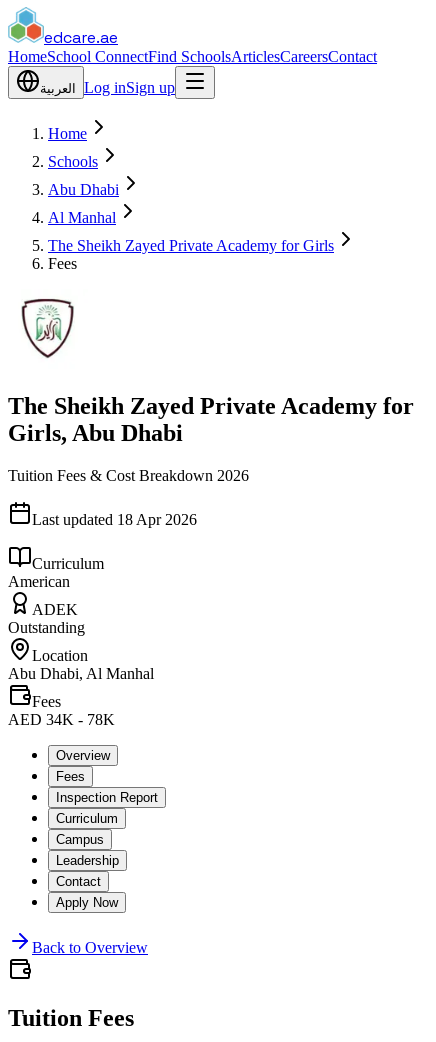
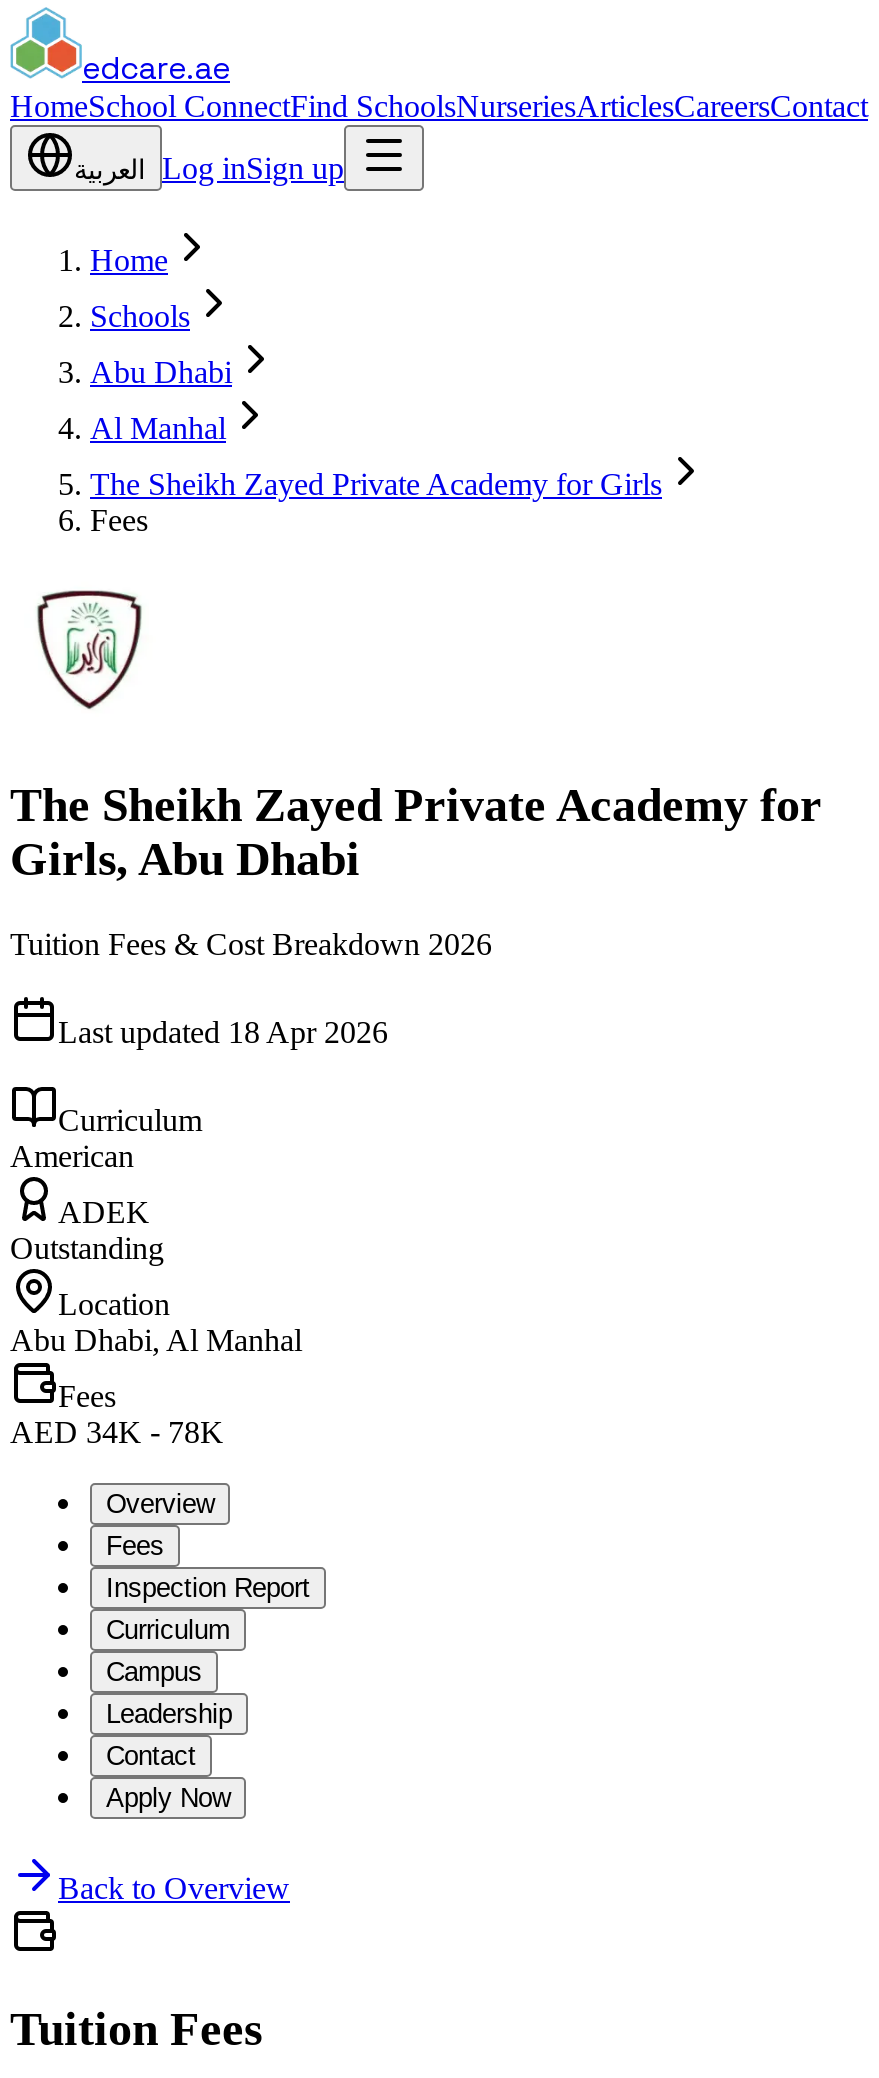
- HomeSchool ConnectFind SchoolsArticlesCareersContact
+ HomeSchool ConnectFind SchoolsNurseriesArticlesCareersContact
